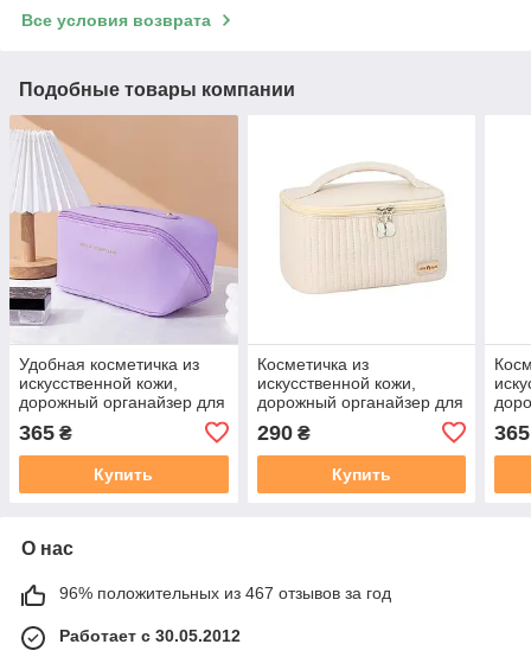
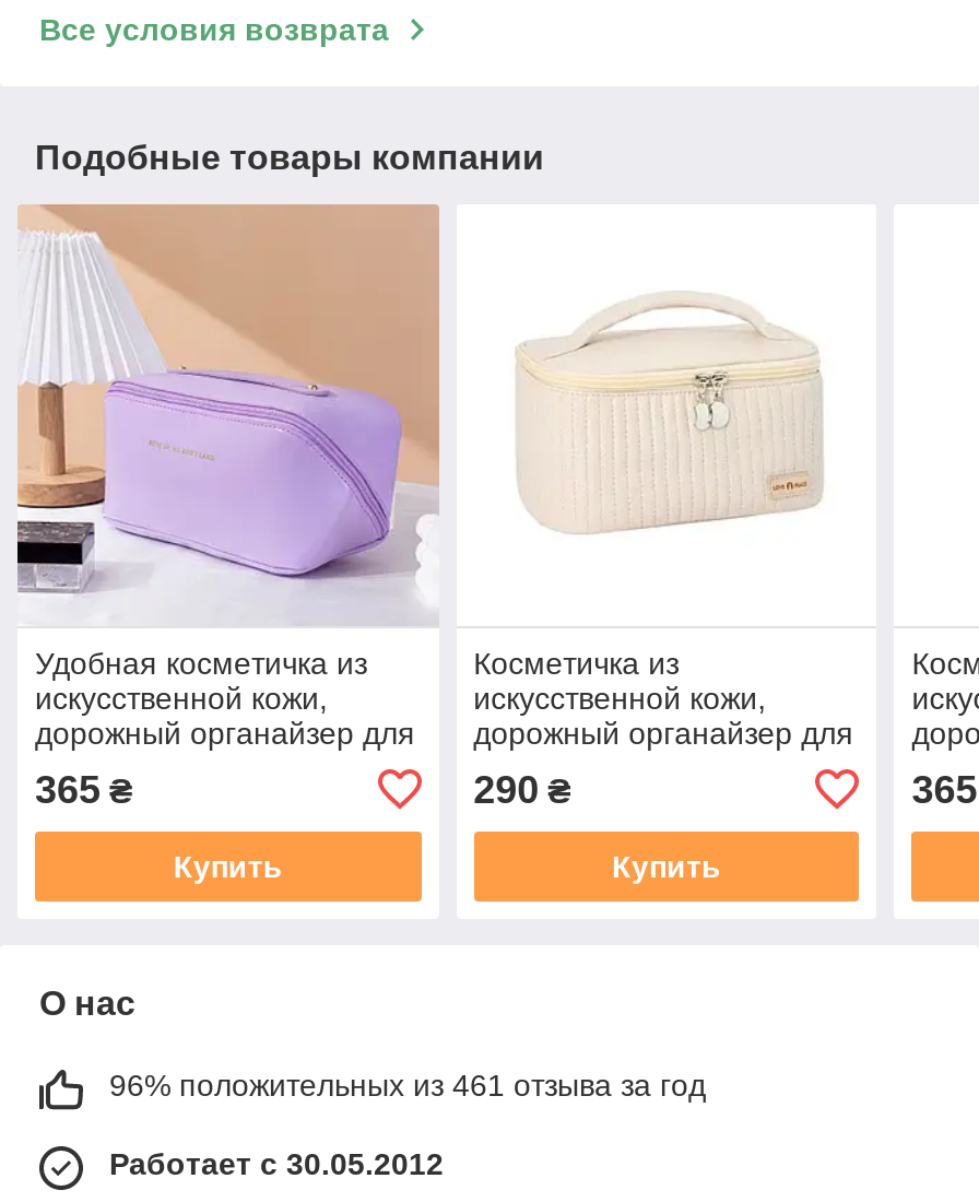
- 96% положительных из 467 отзывов за год
+ 96% положительных из 461 отзыва за год
